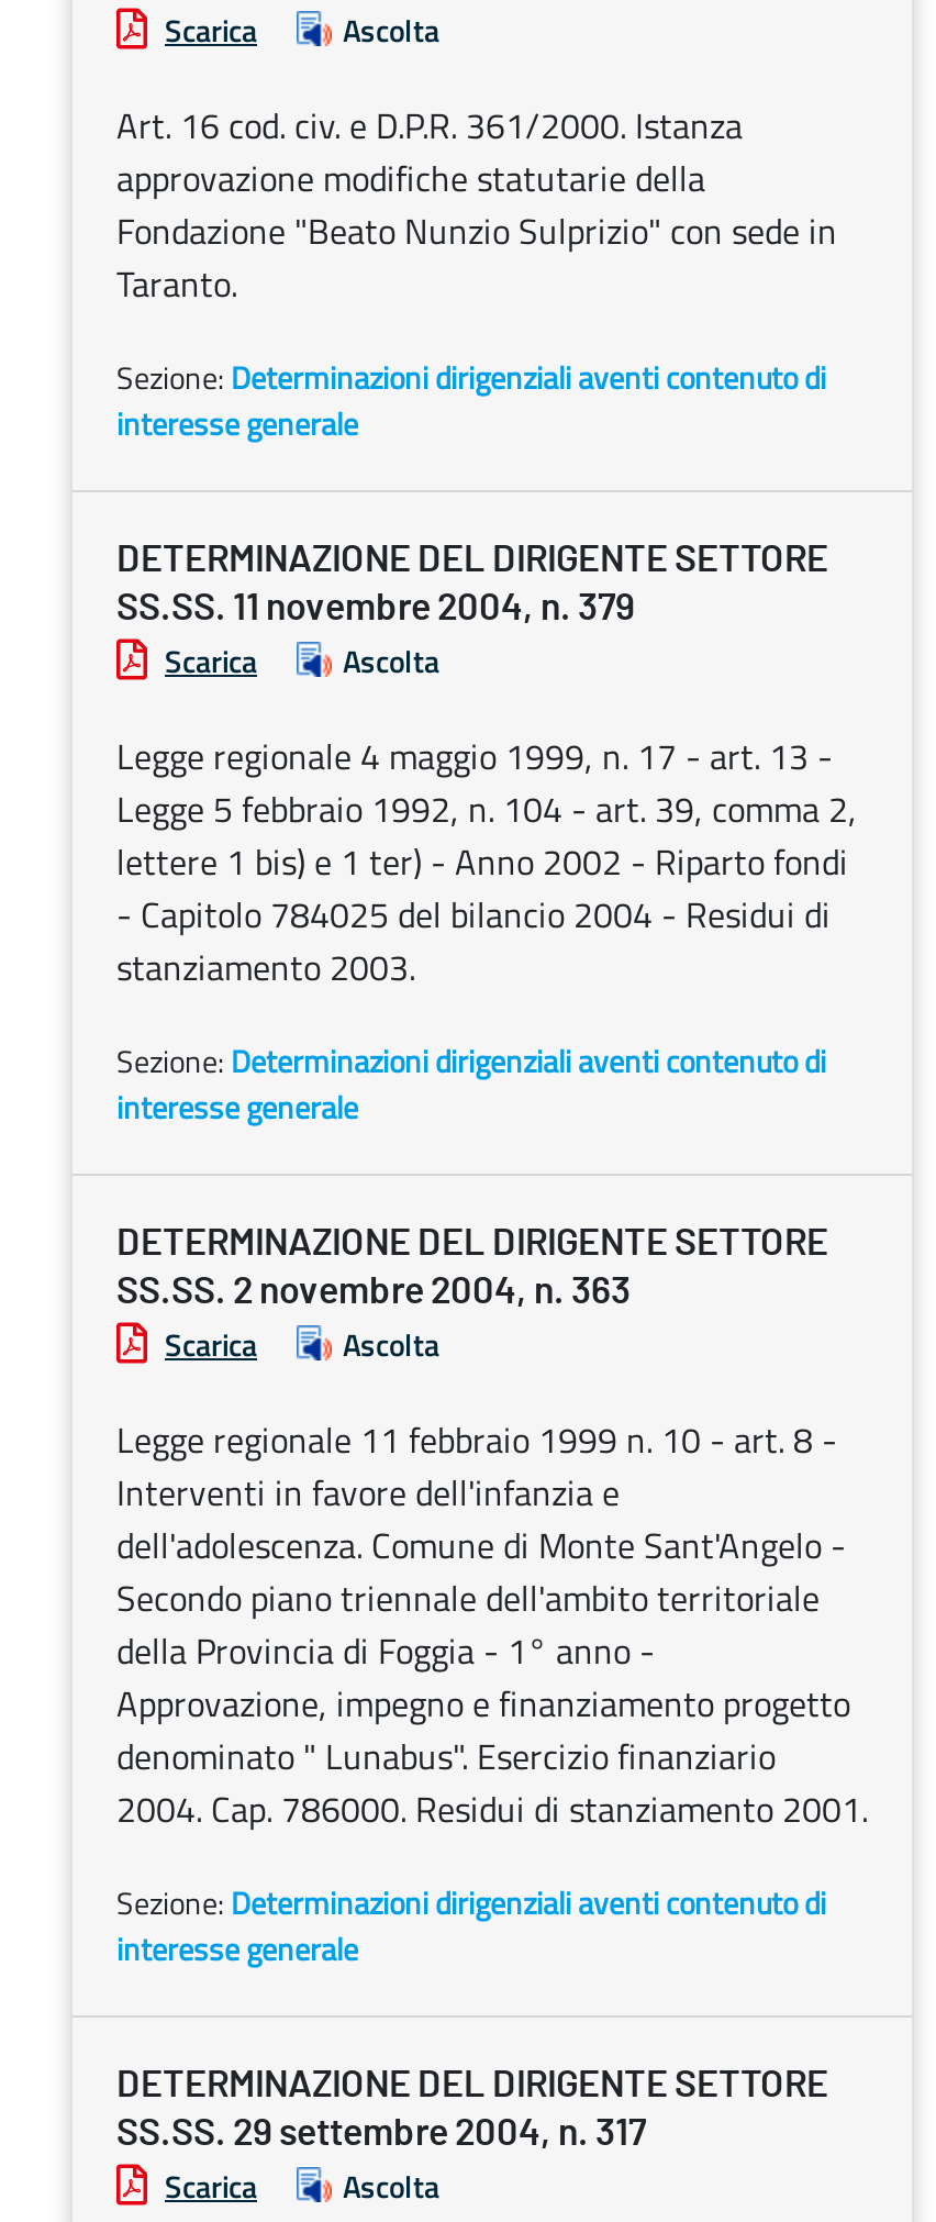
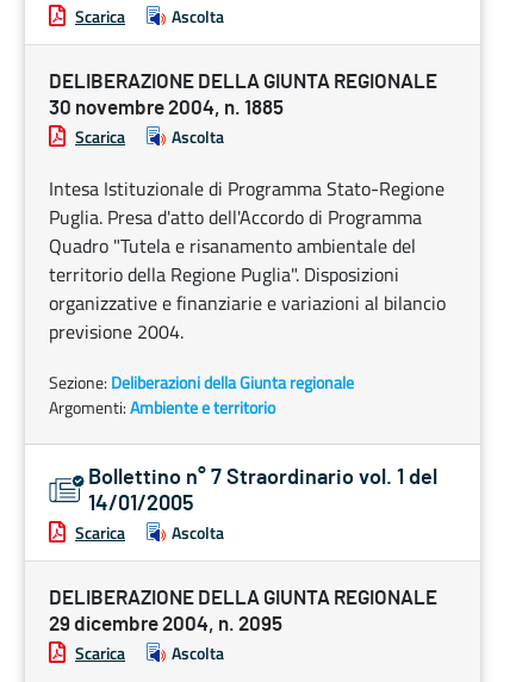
- Art. 16 cod. civ. e D.P.R. 361/2000. Istanza
- approvazione modifiche statutarie della
- Fondazione "Beato Nunzio Sulprizio" con sede in
- Taranto.
- Sezione: Determinazioni dirigenziali aventi contenuto di
- interesse generale
- DETERMINAZIONE DEL DIRIGENTE SETTORE
- SS.SS. 11 novembre 2004, n. 379
+ DELIBERAZIONE DELLA GIUNTA REGIONALE
+ 30 novembre 2004, n. 1885

- Legge regionale 4 maggio 1999, n. 17 - art. 13 -
- Legge 5 febbraio 1992, n. 104 - art. 39, comma 2,
- lettere 1 bis) e 1 ter) - Anno 2002 - Riparto fondi
- - Capitolo 784025 del bilancio 2004 - Residui di
- stanziamento 2003.
+ Intesa Istituzionale di Programma Stato-Regione
+ Puglia. Presa d'atto dell'Accordo di Programma
+ Quadro "Tutela e risanamento ambientale del
+ territorio della Regione Puglia". Disposizioni
+ organizzative e finanziarie e variazioni al bilancio
+ previsione 2004.

- Sezione: Determinazioni dirigenziali aventi contenuto di
- interesse generale
+ Sezione: Deliberazioni della Giunta regionale
+ Argomenti: Ambiente e territorio

- DETERMINAZIONE DEL DIRIGENTE SETTORE
- SS.SS. 2 novembre 2004, n. 363
+ Bollettino n° 7 Straordinario vol. 1 del
+ 14/01/2005

- Legge regionale 11 febbraio 1999 n. 10 - art. 8 -
- Interventi in favore dell'infanzia e
- dell'adolescenza. Comune di Monte Sant'Angelo -
- Secondo piano triennale dell'ambito territoriale
- della Provincia di Foggia - 1° anno -
- Approvazione, impegno e finanziamento progetto
- denominato " Lunabus". Esercizio finanziario
- 2004. Cap. 786000. Residui di stanziamento 2001.
- Sezione: Determinazioni dirigenziali aventi contenuto di
- interesse generale
- DETERMINAZIONE DEL DIRIGENTE SETTORE
- SS.SS. 29 settembre 2004, n. 317
+ DELIBERAZIONE DELLA GIUNTA REGIONALE
+ 29 dicembre 2004, n. 2095
